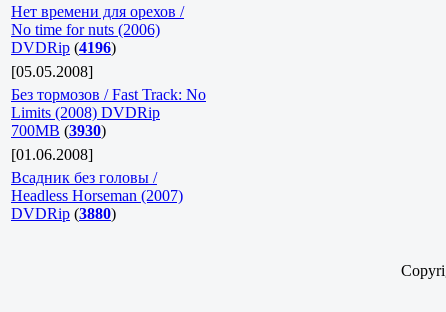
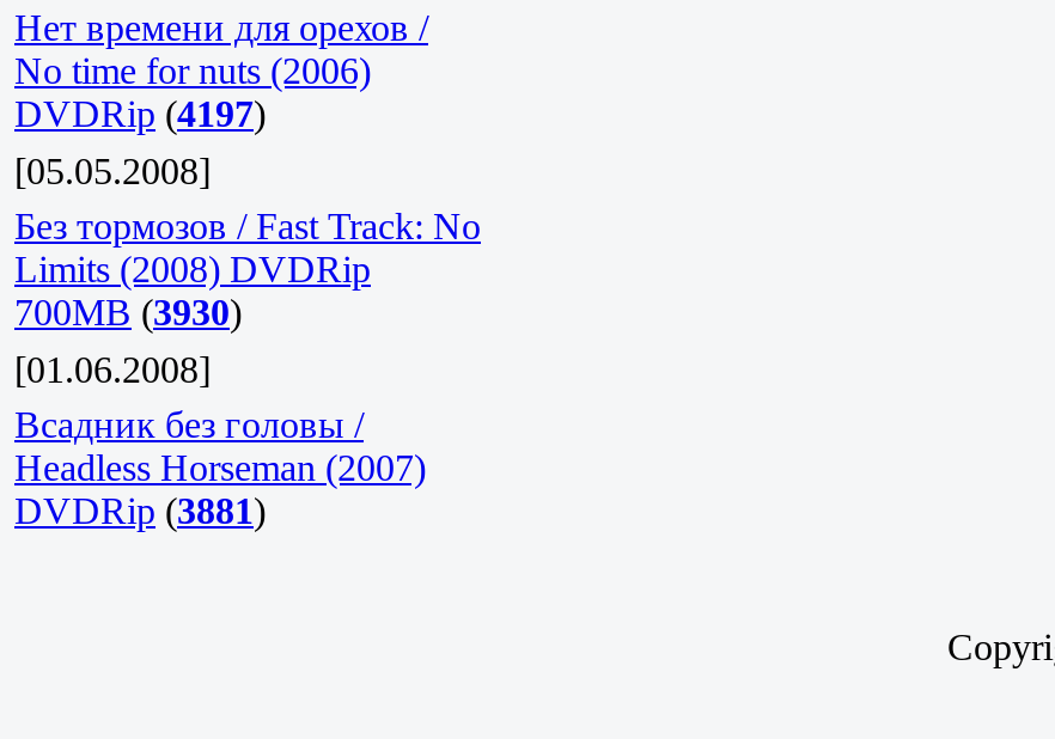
- DVDRip (4196)
+ DVDRip (4197)

- DVDRip (3880)
+ DVDRip (3881)
